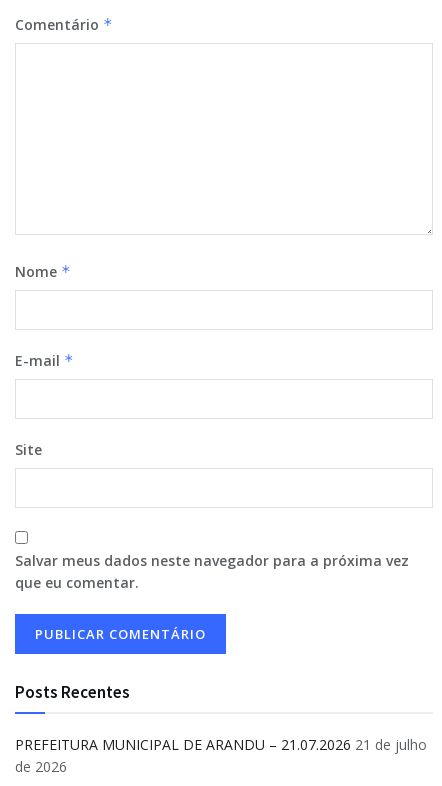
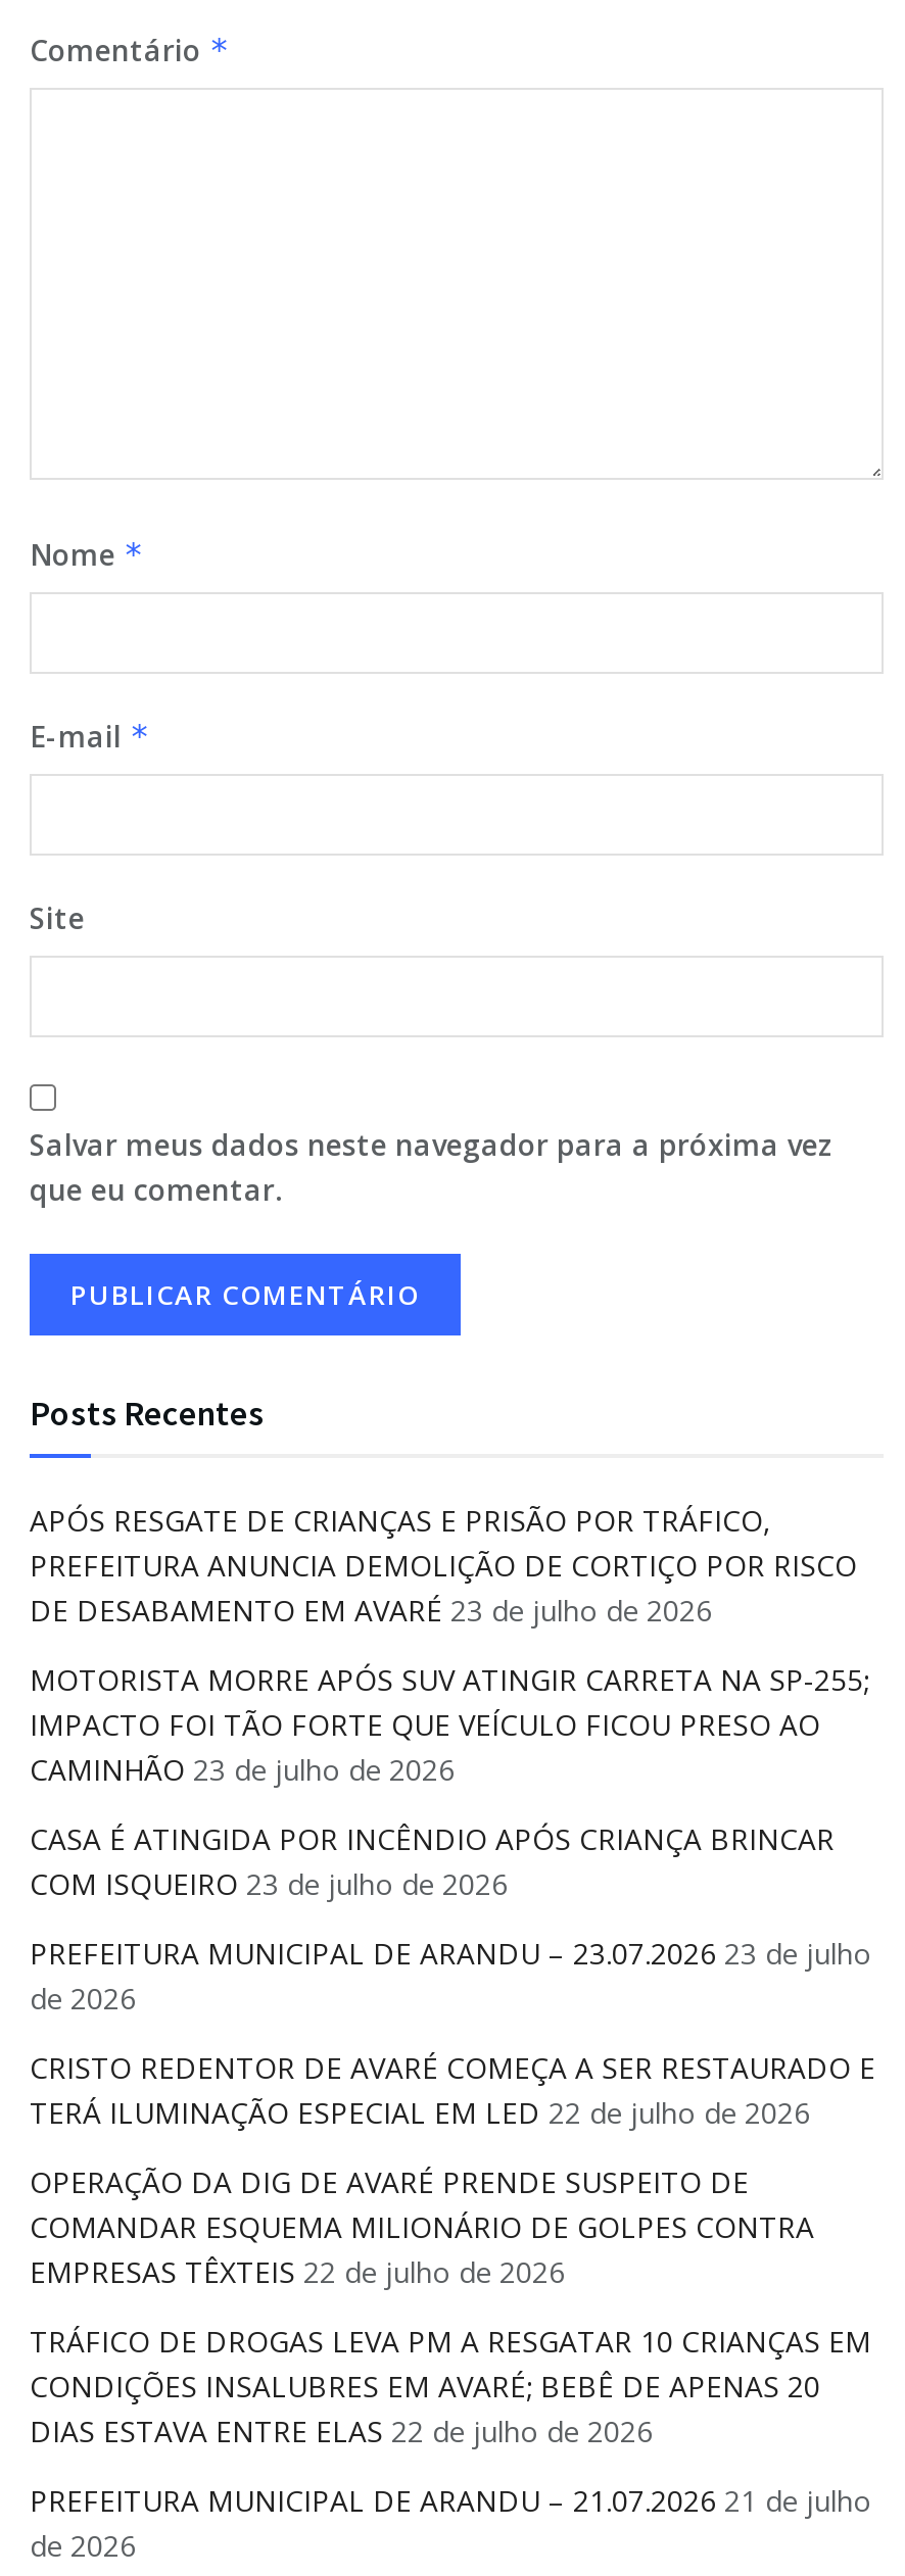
+ APÓS RESGATE DE CRIANÇAS E PRISÃO POR TRÁFICO,
+ PREFEITURA ANUNCIA DEMOLIÇÃO DE CORTIÇO POR RISCO
+ DE DESABAMENTO EM AVARÉ 23 de julho de 2026
+ MOTORISTA MORRE APÓS SUV ATINGIR CARRETA NA SP-255;
+ IMPACTO FOI TÃO FORTE QUE VEÍCULO FICOU PRESO AO
+ CAMINHÃO 23 de julho de 2026
+ CASA É ATINGIDA POR INCÊNDIO APÓS CRIANÇA BRINCAR
+ COM ISQUEIRO 23 de julho de 2026
+ PREFEITURA MUNICIPAL DE ARANDU – 23.07.2026 23 de julho
+ de 2026
+ CRISTO REDENTOR DE AVARÉ COMEÇA A SER RESTAURADO E
+ TERÁ ILUMINAÇÃO ESPECIAL EM LED 22 de julho de 2026
+ OPERAÇÃO DA DIG DE AVARÉ PRENDE SUSPEITO DE
+ COMANDAR ESQUEMA MILIONÁRIO DE GOLPES CONTRA
+ EMPRESAS TÊXTEIS 22 de julho de 2026
+ TRÁFICO DE DROGAS LEVA PM A RESGATAR 10 CRIANÇAS EM
+ CONDIÇÕES INSALUBRES EM AVARÉ; BEBÊ DE APENAS 20
+ DIAS ESTAVA ENTRE ELAS 22 de julho de 2026
